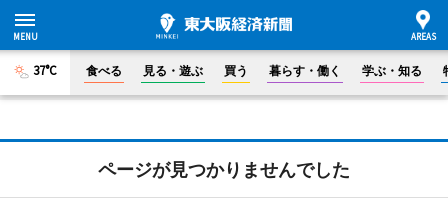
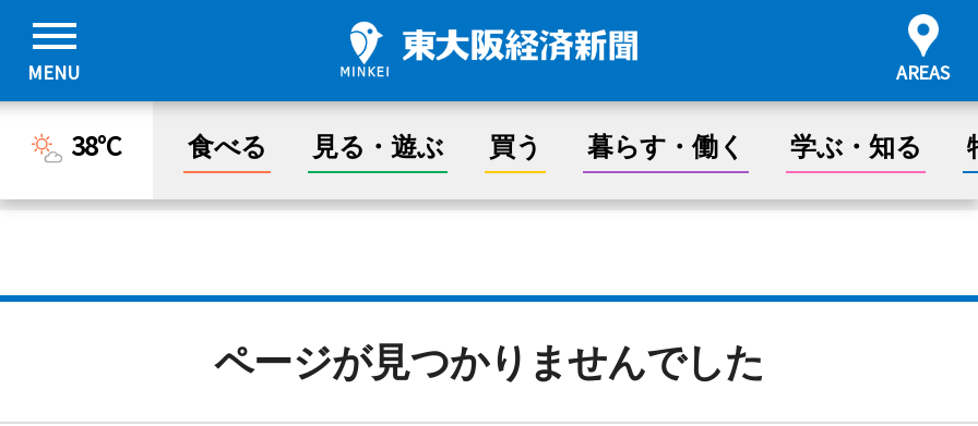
- 37°C
+ 38°C
